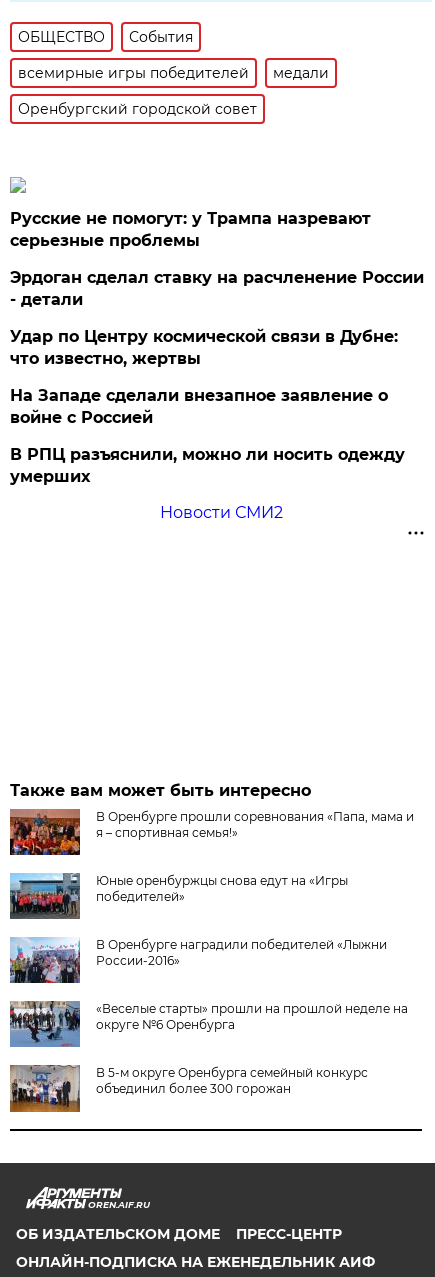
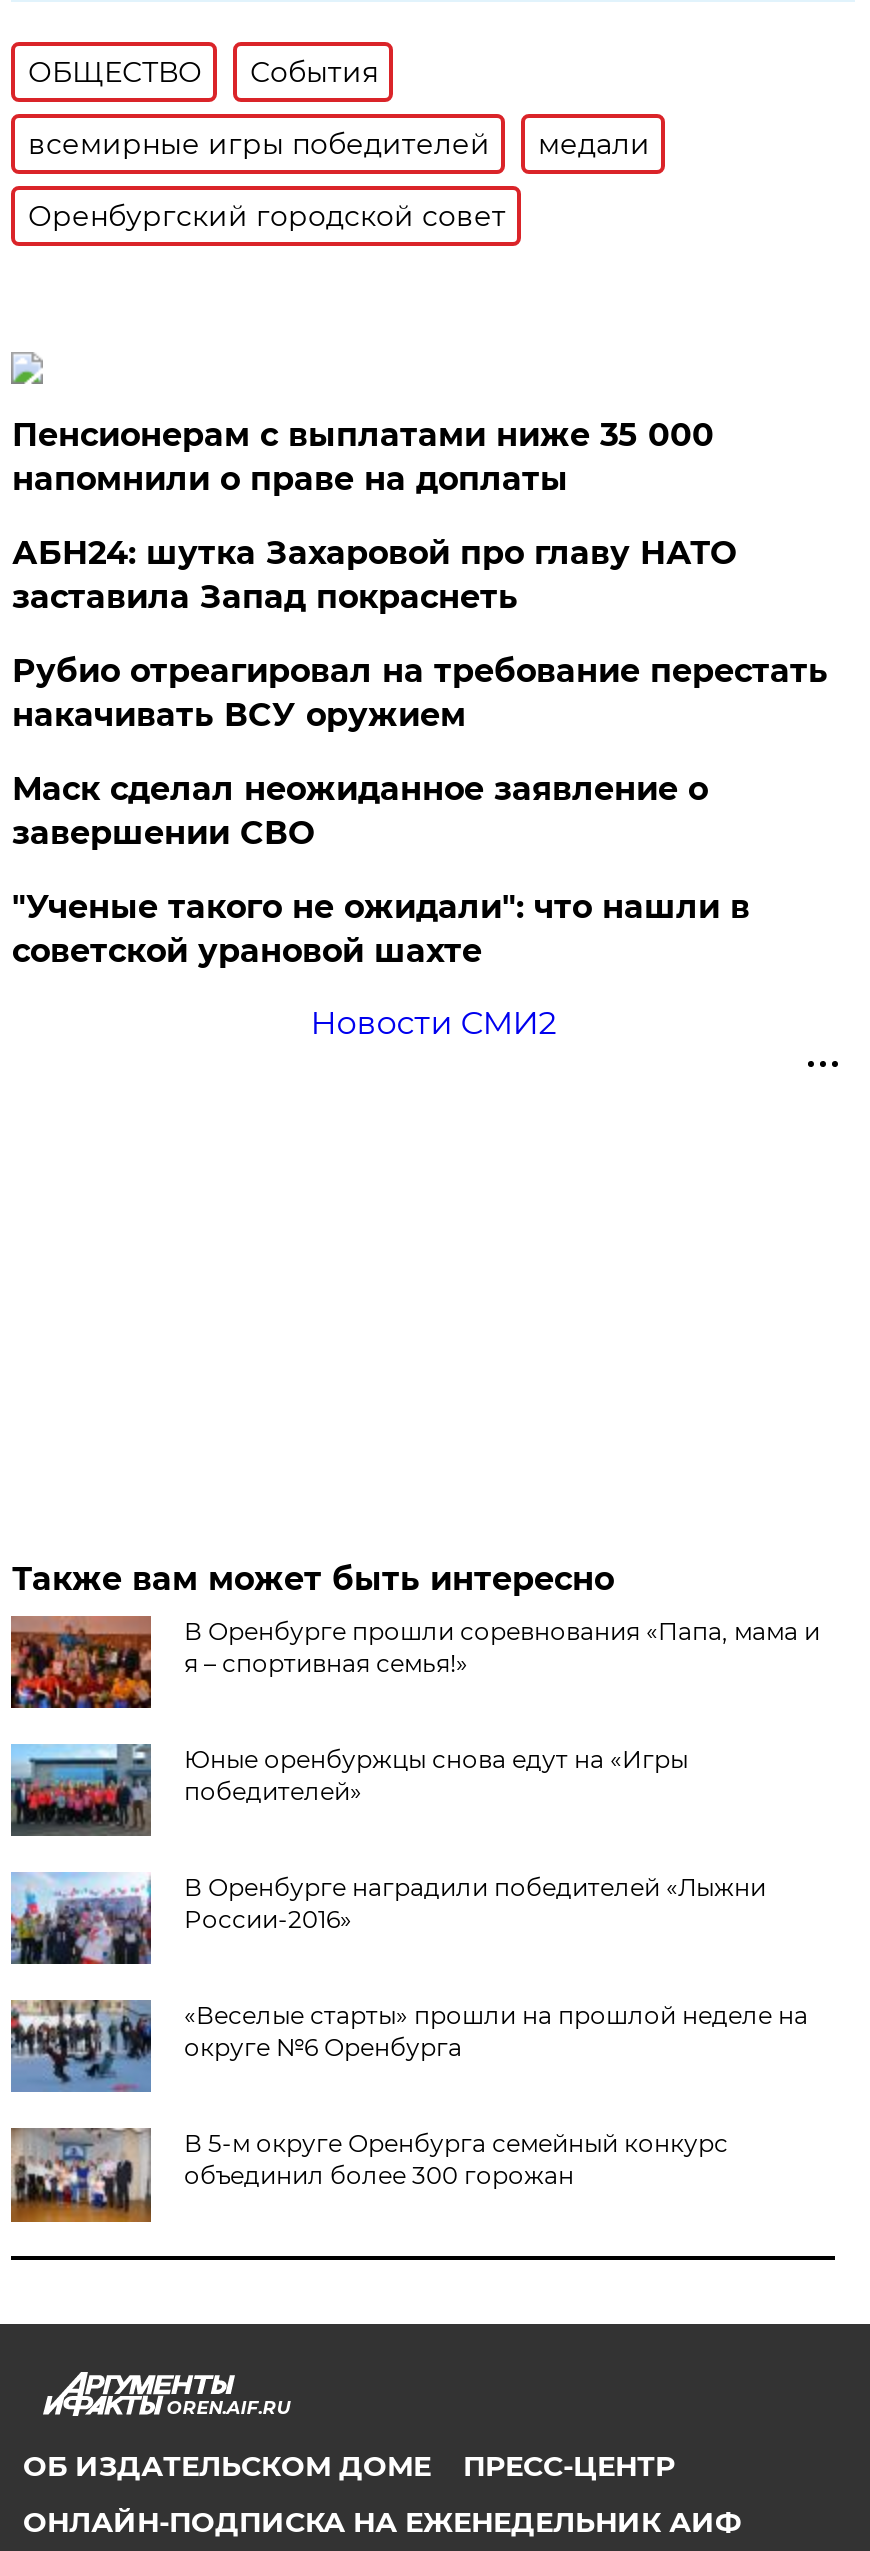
- Русские не помогут: у Трампа назревают
- серьезные проблемы
+ Пенсионерам с выплатами ниже 35 000
+ напомнили о праве на доплаты

- Эрдоган сделал ставку на расчленение России
- - детали
+ АБН24: шутка Захаровой про главу НАТО
+ заставила Запад покраснеть

- Удар по Центру космической связи в Дубне:
- что известно, жертвы
+ Рубио отреагировал на требование перестать
+ накачивать ВСУ оружием

- На Западе сделали внезапное заявление о
- войне с Россией
+ Маск сделал неожиданное заявление о
+ завершении СВО

- В РПЦ разъяснили, можно ли носить одежду
- умерших
+ "Ученые такого не ожидали": что нашли в
+ советской урановой шахте
